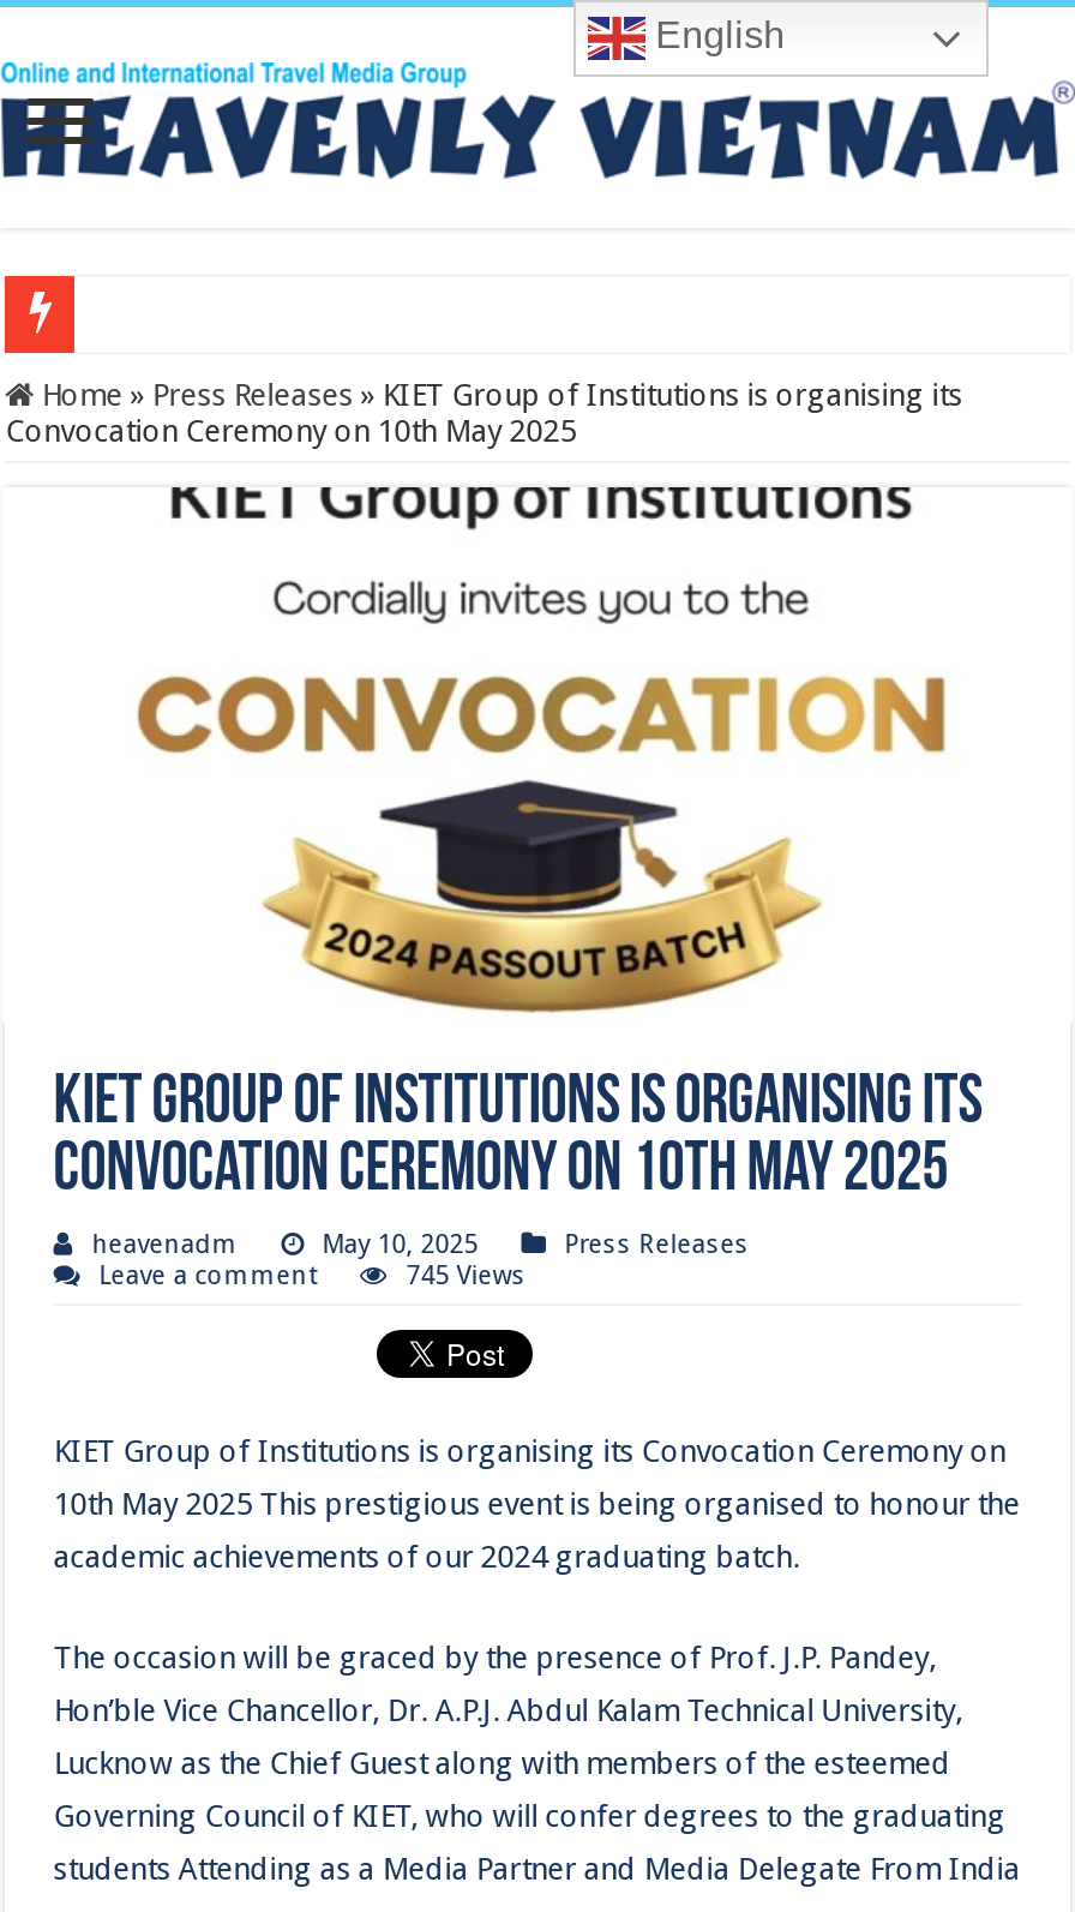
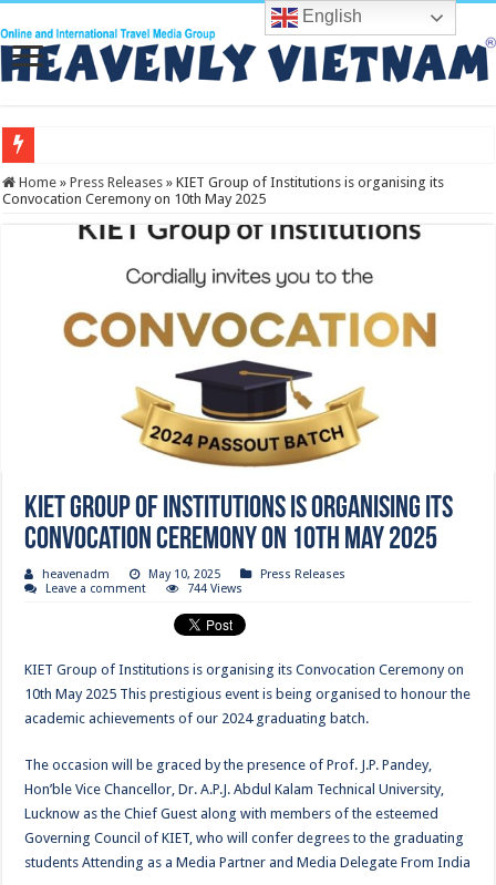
- 745 Views
+ 744 Views
